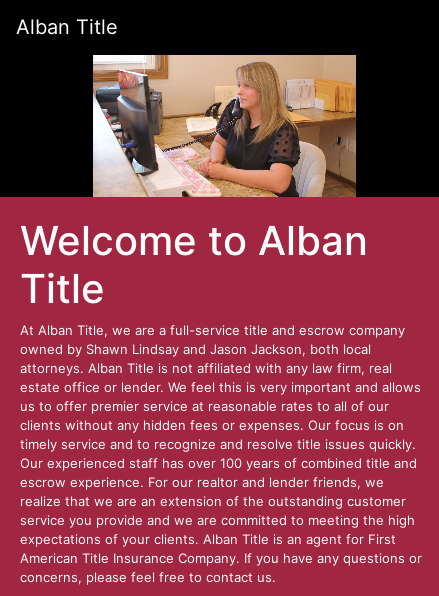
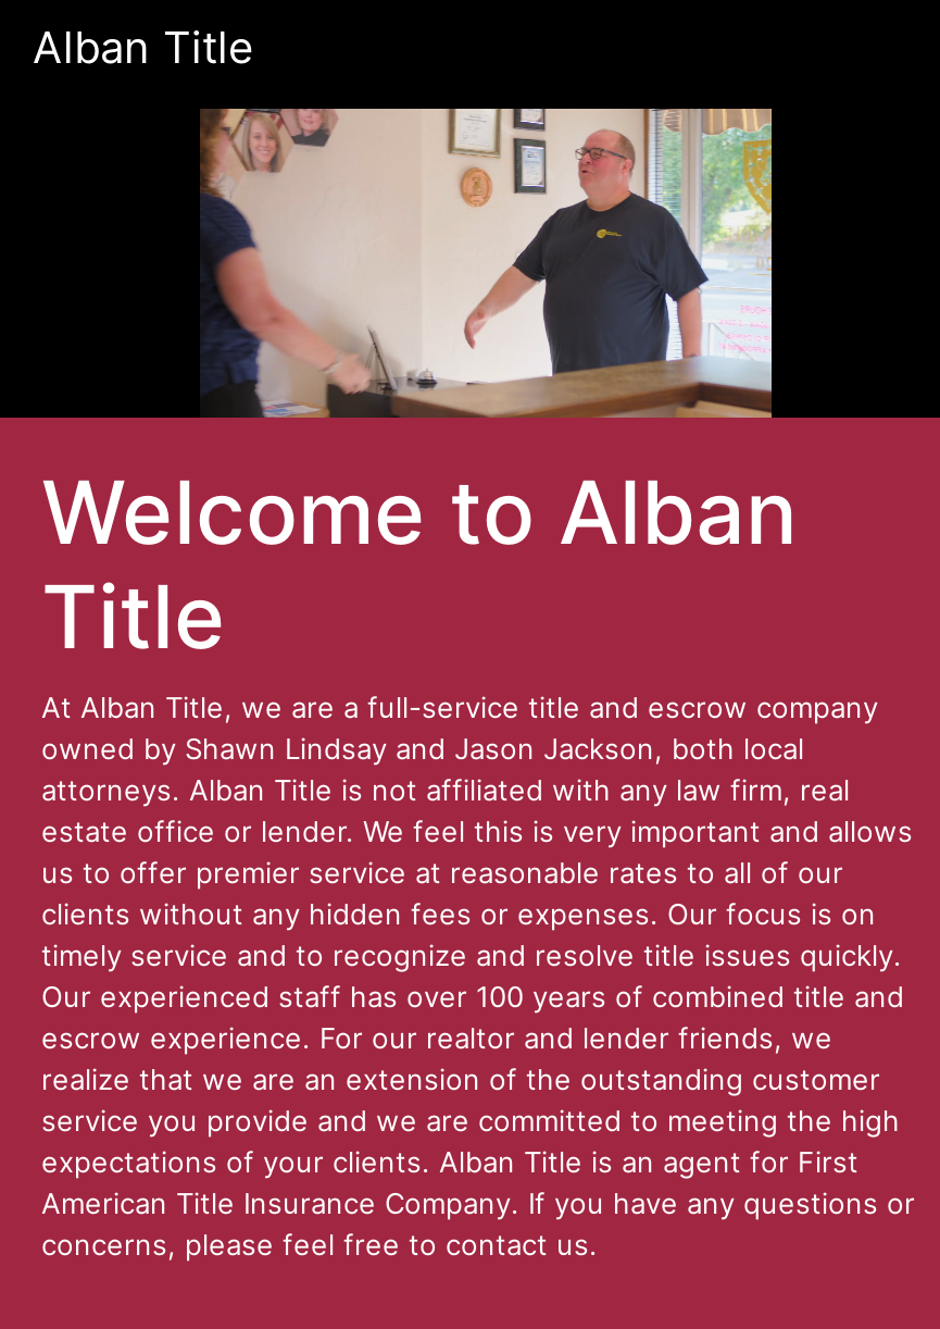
- [image]
+ [image]
